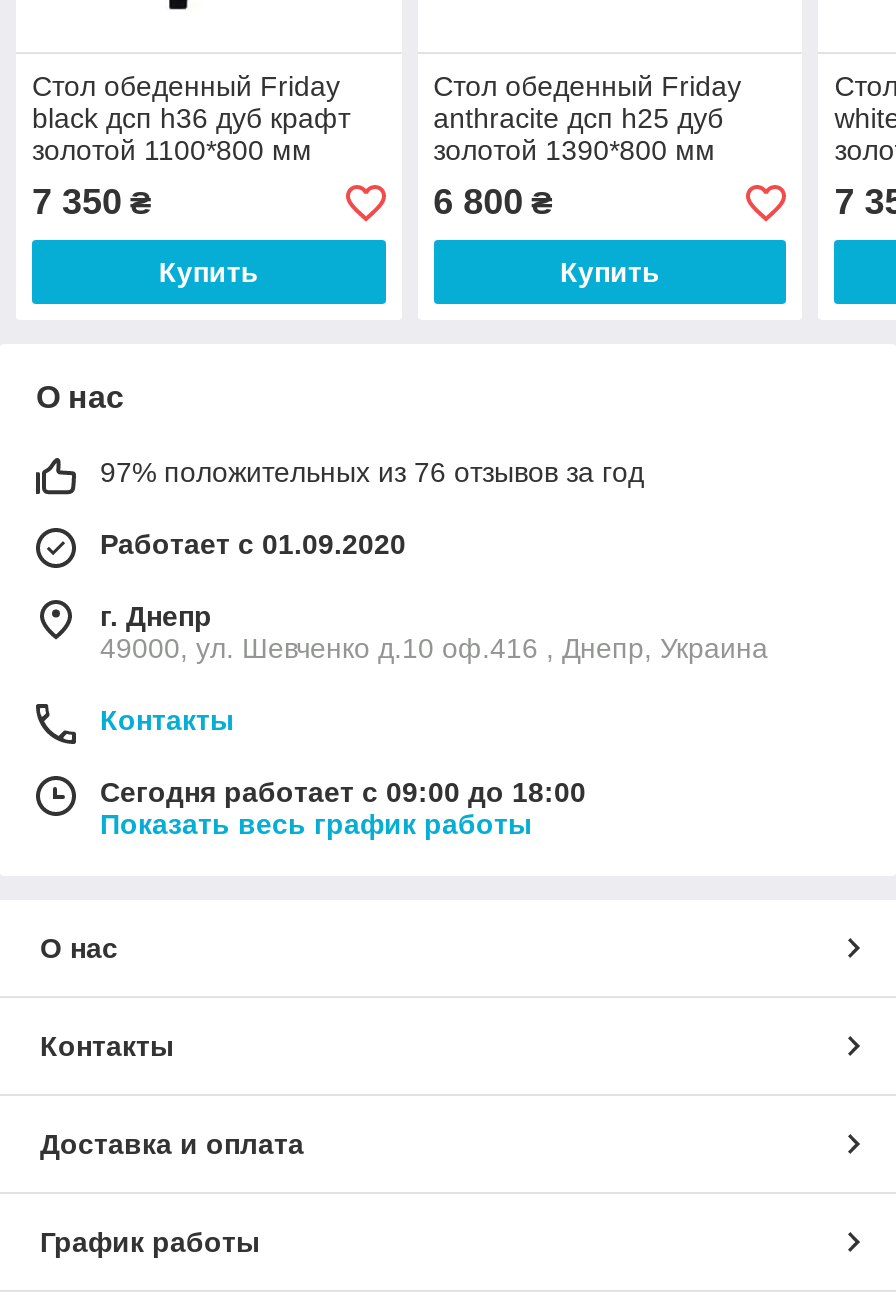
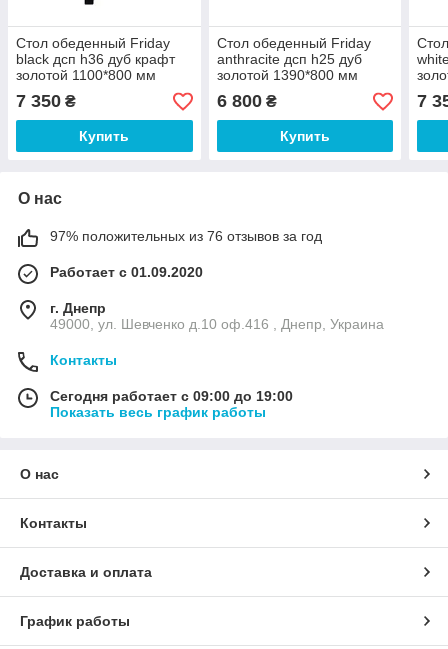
- Сегодня работает с 09:00 до 18:00
+ Сегодня работает с 09:00 до 19:00
